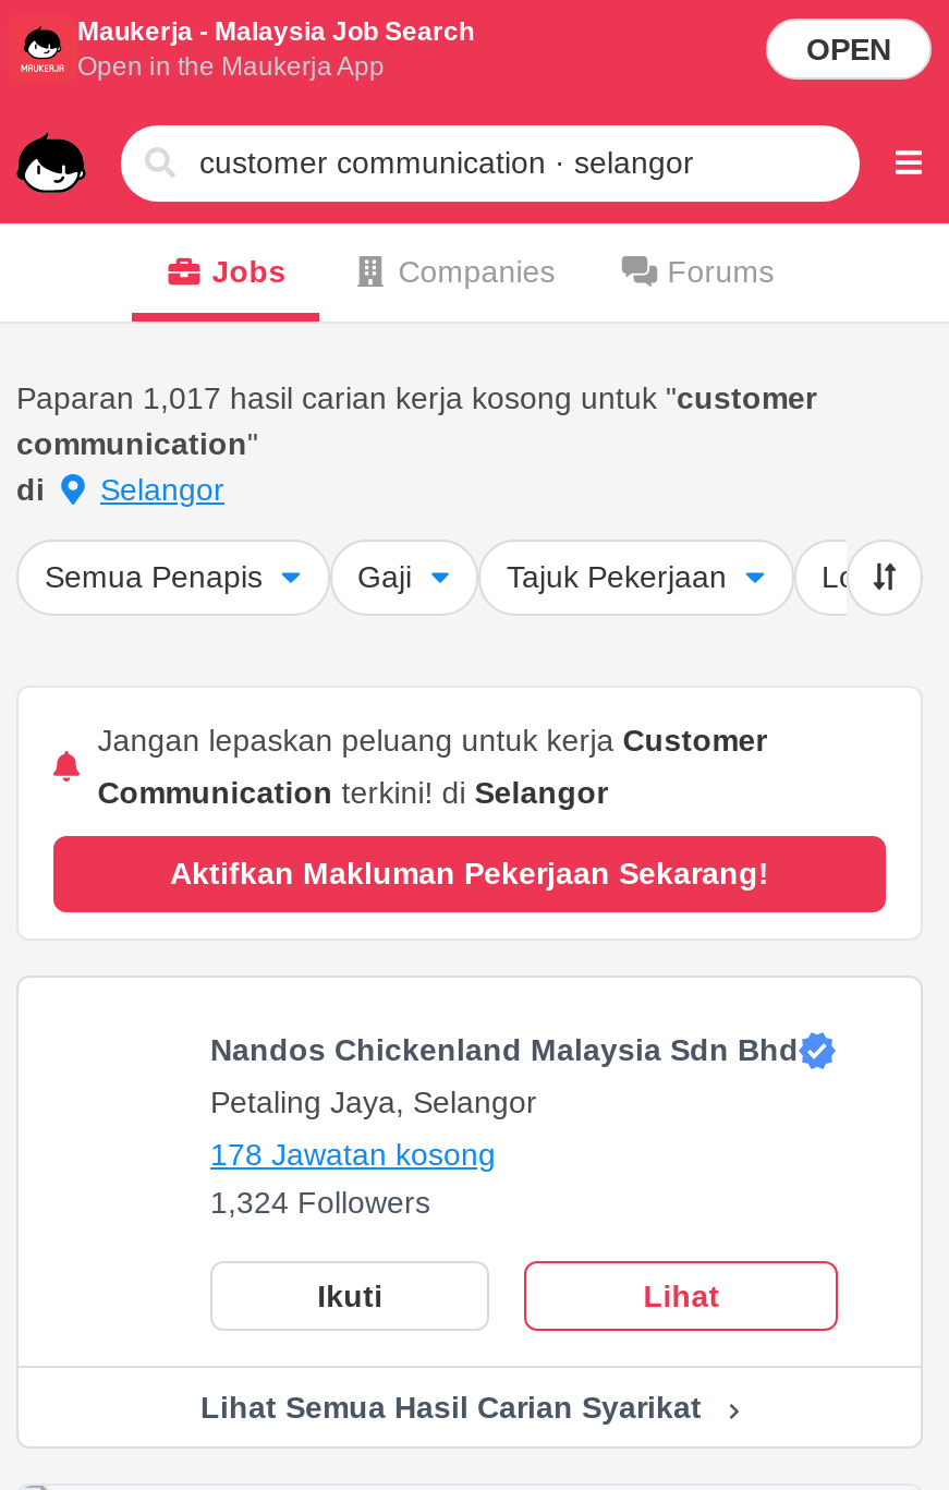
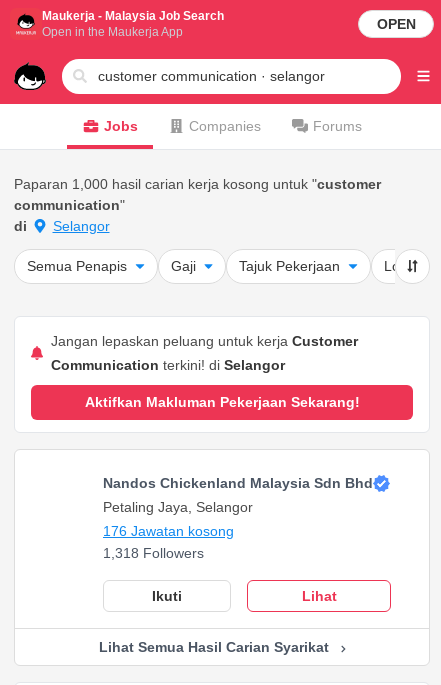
- Paparan 1,017 hasil carian kerja kosong untuk "customer
+ Paparan 1,000 hasil carian kerja kosong untuk "customer

- 178 Jawatan kosong
+ 176 Jawatan kosong

- 1,324 Followers
+ 1,318 Followers
